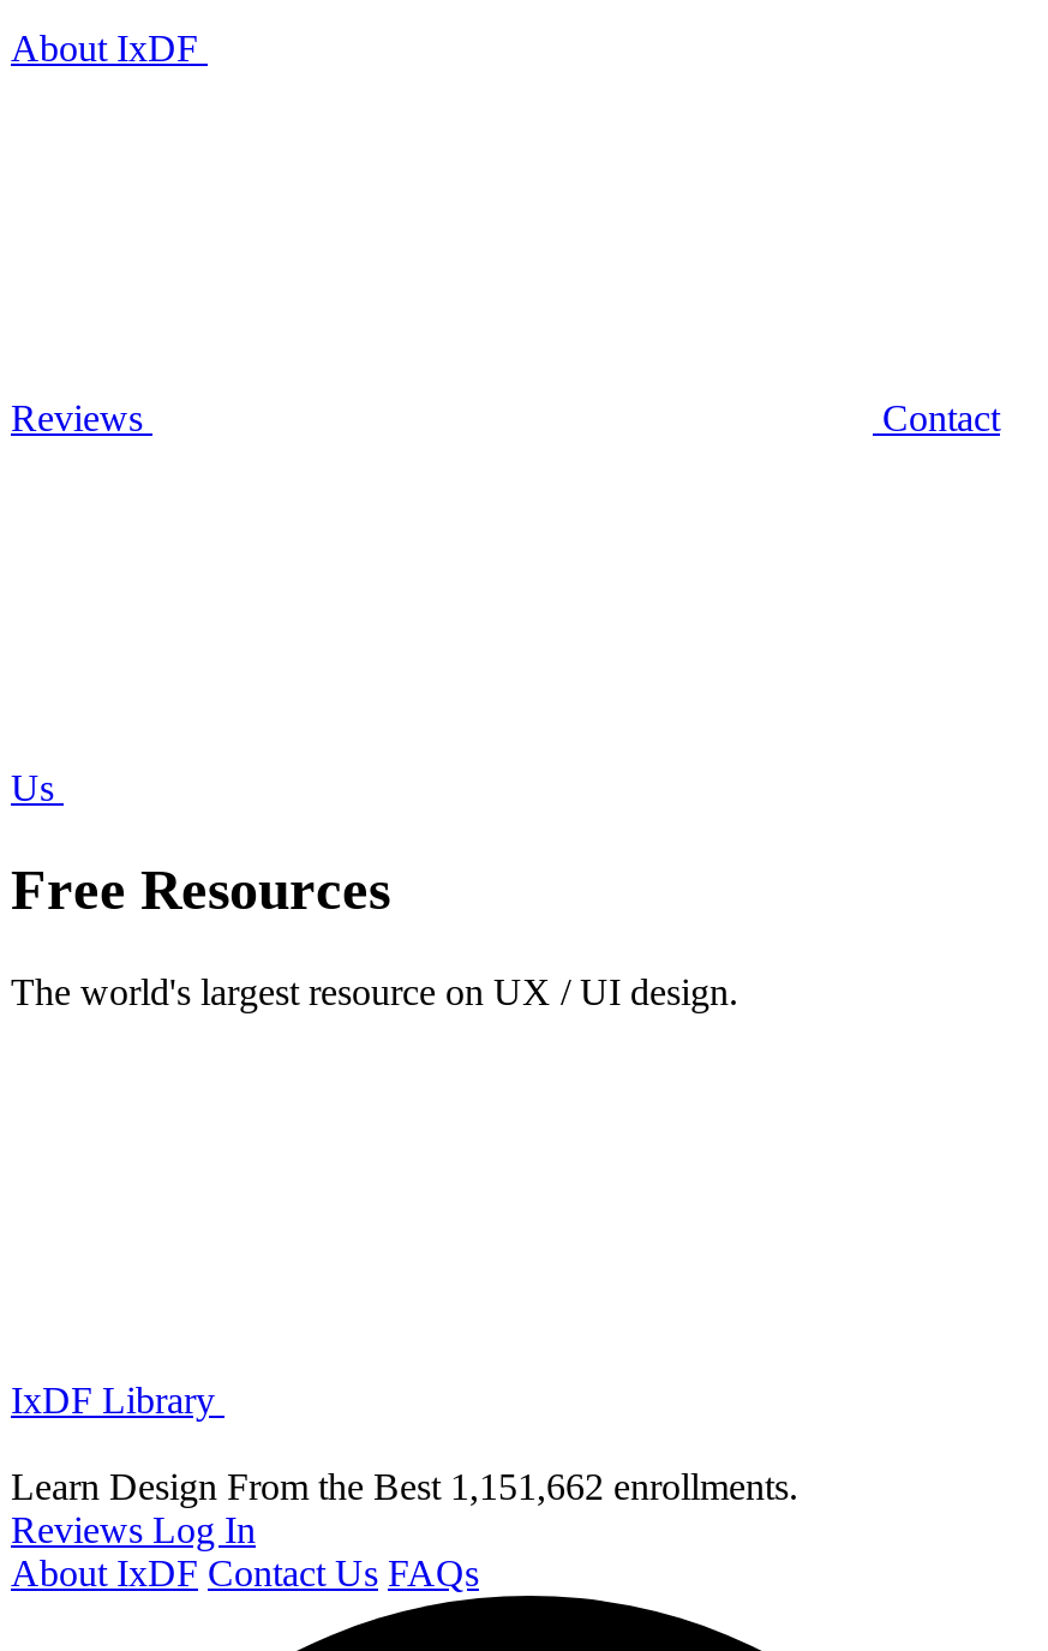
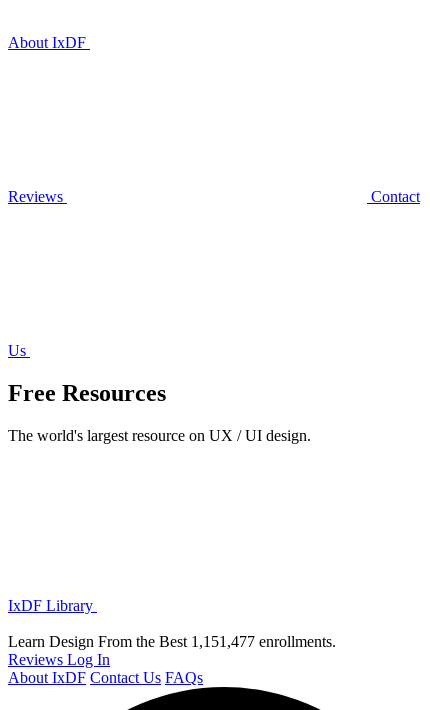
- Learn Design From the Best 1,151,662 enrollments.
+ Learn Design From the Best 1,151,477 enrollments.
